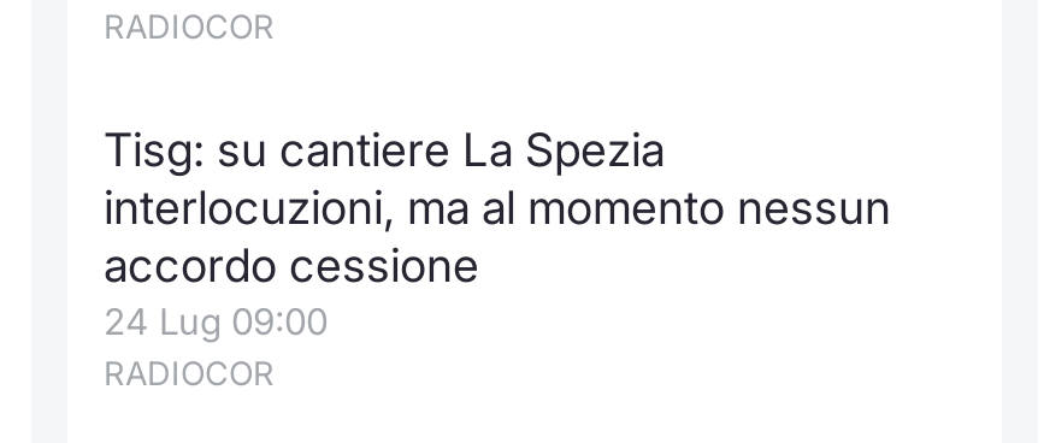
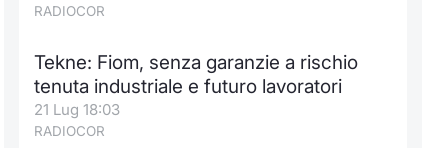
- Tisg: su cantiere La Spezia
- interlocuzioni, ma al momento nessun
- accordo cessione
- 24 Lug 09:00
+ Tekne: Fiom, senza garanzie a rischio
+ tenuta industriale e futuro lavoratori
+ 21 Lug 18:03
